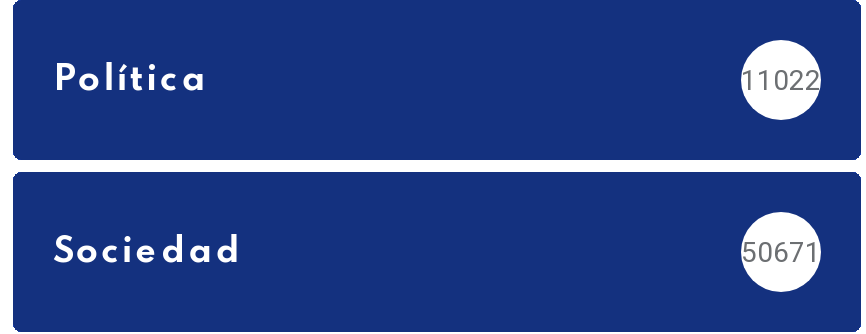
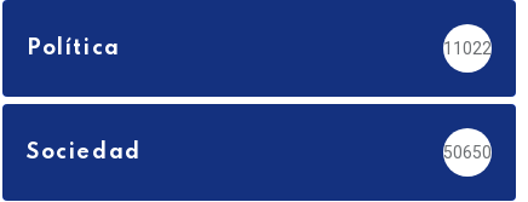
- 50671
+ 50650
